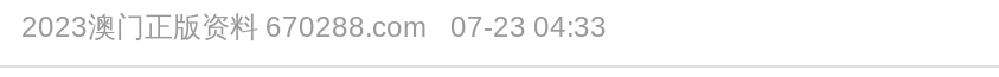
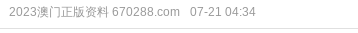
- 2023澳门正版资料 670288.com 07-23 04:33
+ 2023澳门正版资料 670288.com 07-21 04:34
